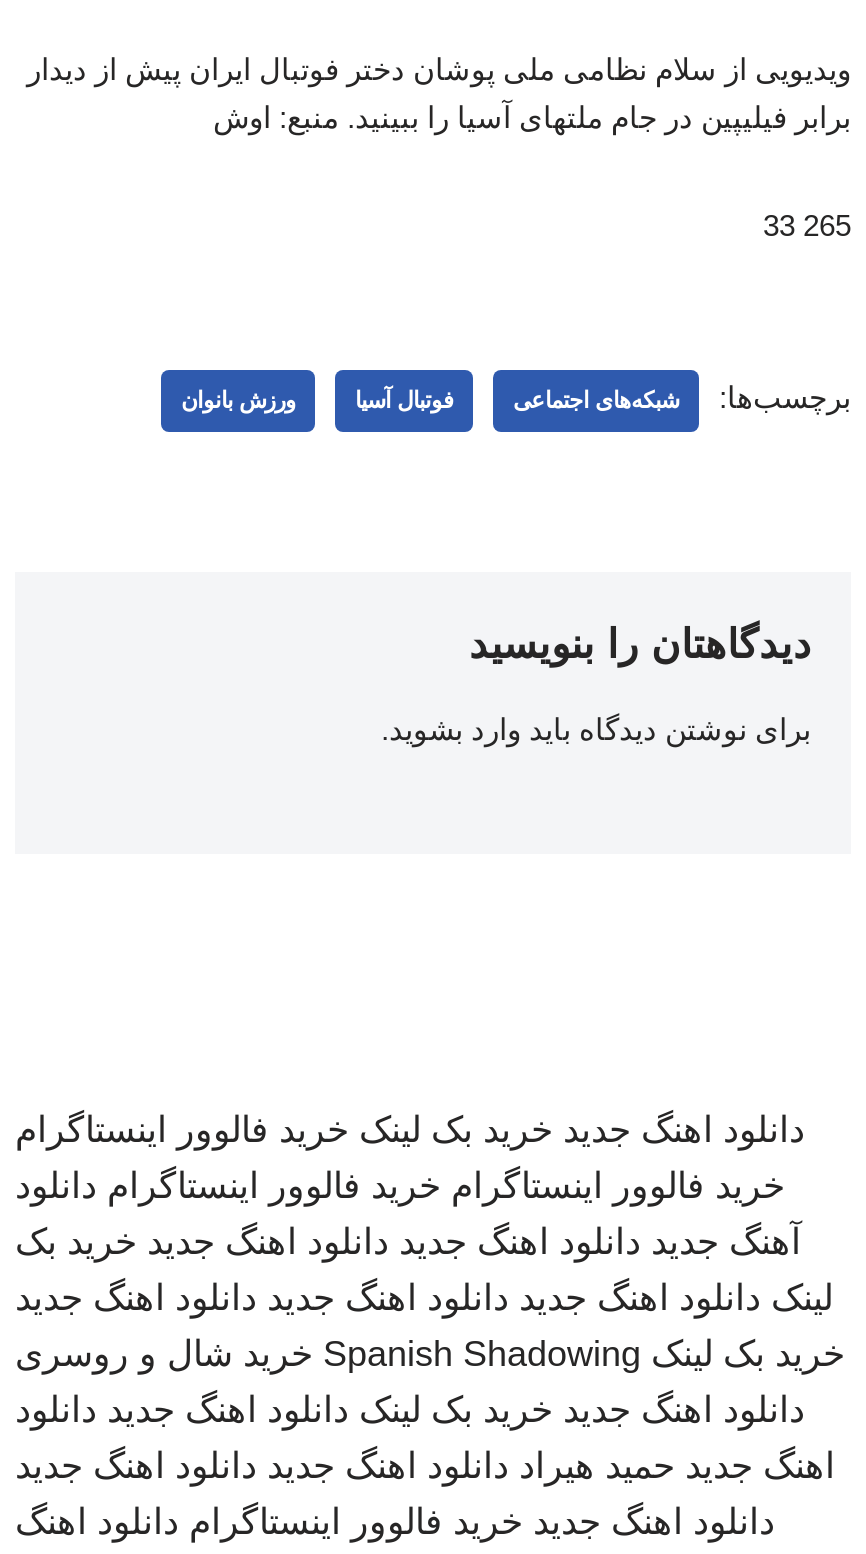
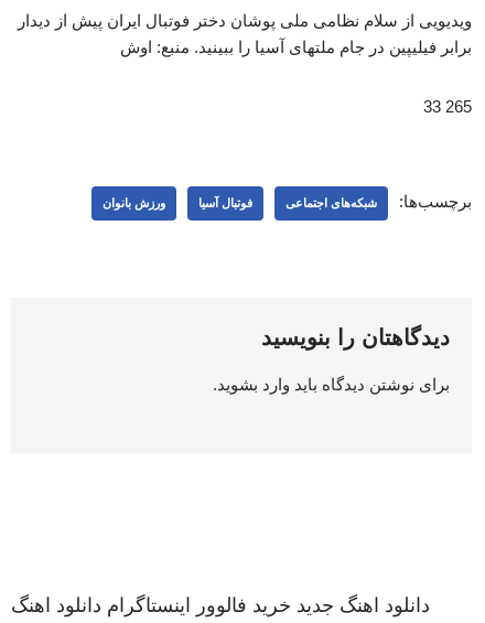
- دانلود اهنگ جدید خرید بک لینک خرید فالوور اینستاگرام
- خرید فالوور اینستاگرام خرید فالوور اینستاگرام دانلود
- آهنگ جدید دانلود اهنگ جدید دانلود اهنگ جدید خرید بک
- لینک دانلود اهنگ جدید دانلود اهنگ جدید دانلود اهنگ جدید
- خرید بک لینک Spanish Shadowing خرید شال و روسری
- دانلود اهنگ جدید خرید بک لینک دانلود اهنگ جدید دانلود
- اهنگ جدید حمید هیراد دانلود اهنگ جدید دانلود اهنگ جدید
